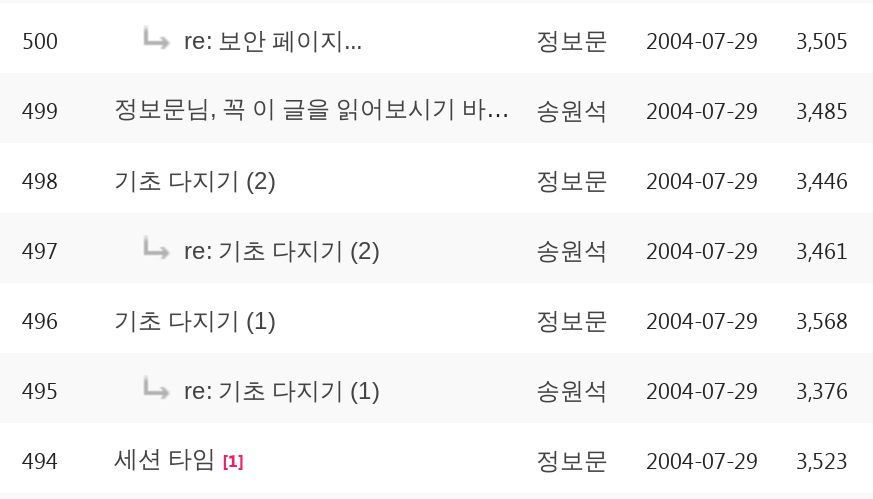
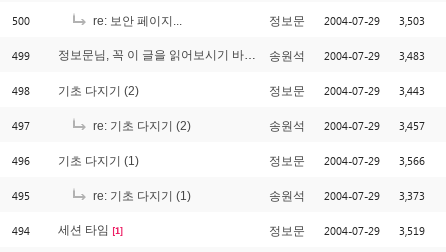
- 정보문 2004-07-29 3,505
+ 정보문 2004-07-29 3,503

- 3,485
+ 3,483

- 정보문 2004-07-29 3,446
+ 정보문 2004-07-29 3,443

- 송원석 2004-07-29 3,461
+ 송원석 2004-07-29 3,457

- 정보문 2004-07-29 3,568
+ 정보문 2004-07-29 3,566

- 송원석 2004-07-29 3,376
+ 송원석 2004-07-29 3,373

- 정보문 2004-07-29 3,523
+ 정보문 2004-07-29 3,519
